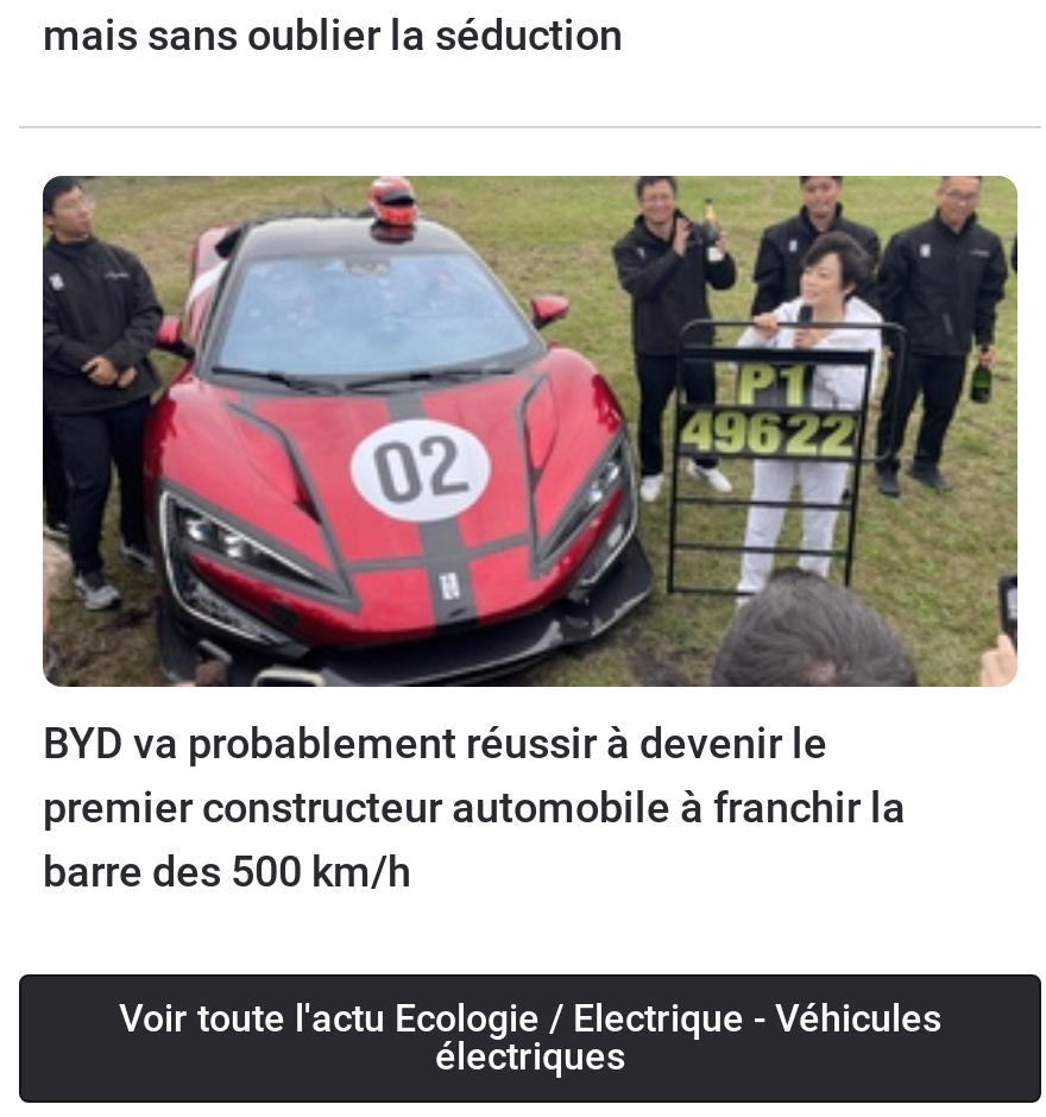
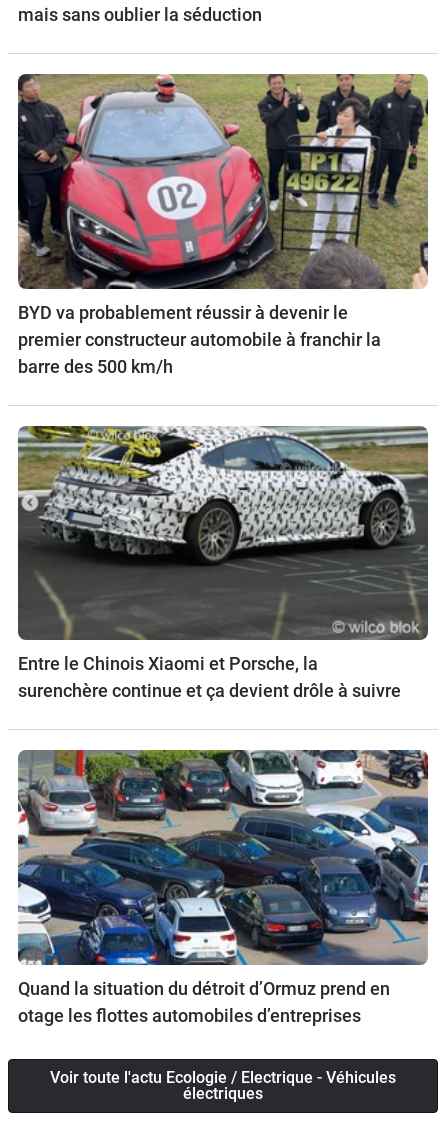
+ [image]
+ Entre le Chinois Xiaomi et Porsche, la
+ surenchère continue et ça devient drôle à suivre

+ [image]
+ Quand la situation du détroit d’Ormuz prend en
+ otage les flottes automobiles d’entreprises
